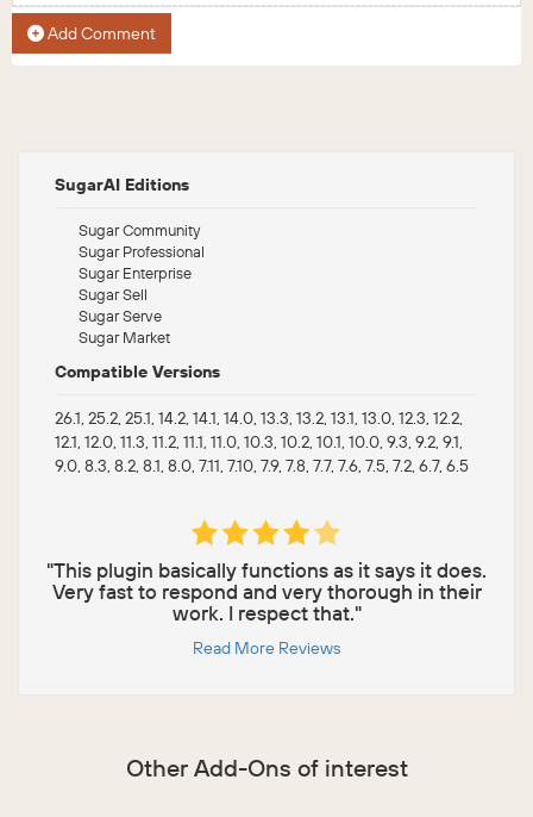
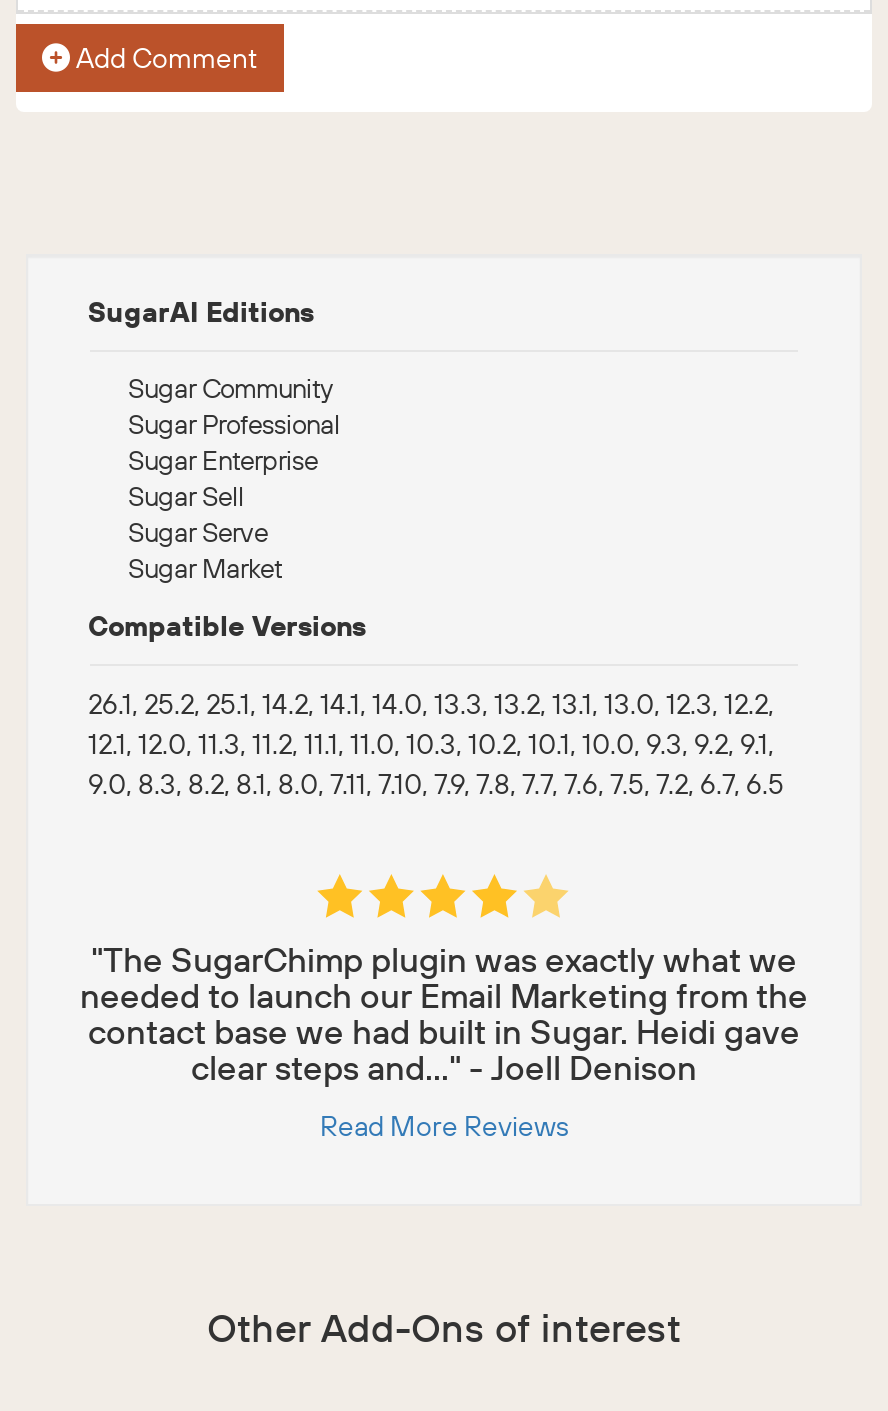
- "This plugin basically functions as it says it does.
- Very fast to respond and very thorough in their
- work. I respect that."
+ "The SugarChimp plugin was exactly what we
+ needed to launch our Email Marketing from the
+ contact base we had built in Sugar. Heidi gave
+ clear steps and..." - Joell Denison
